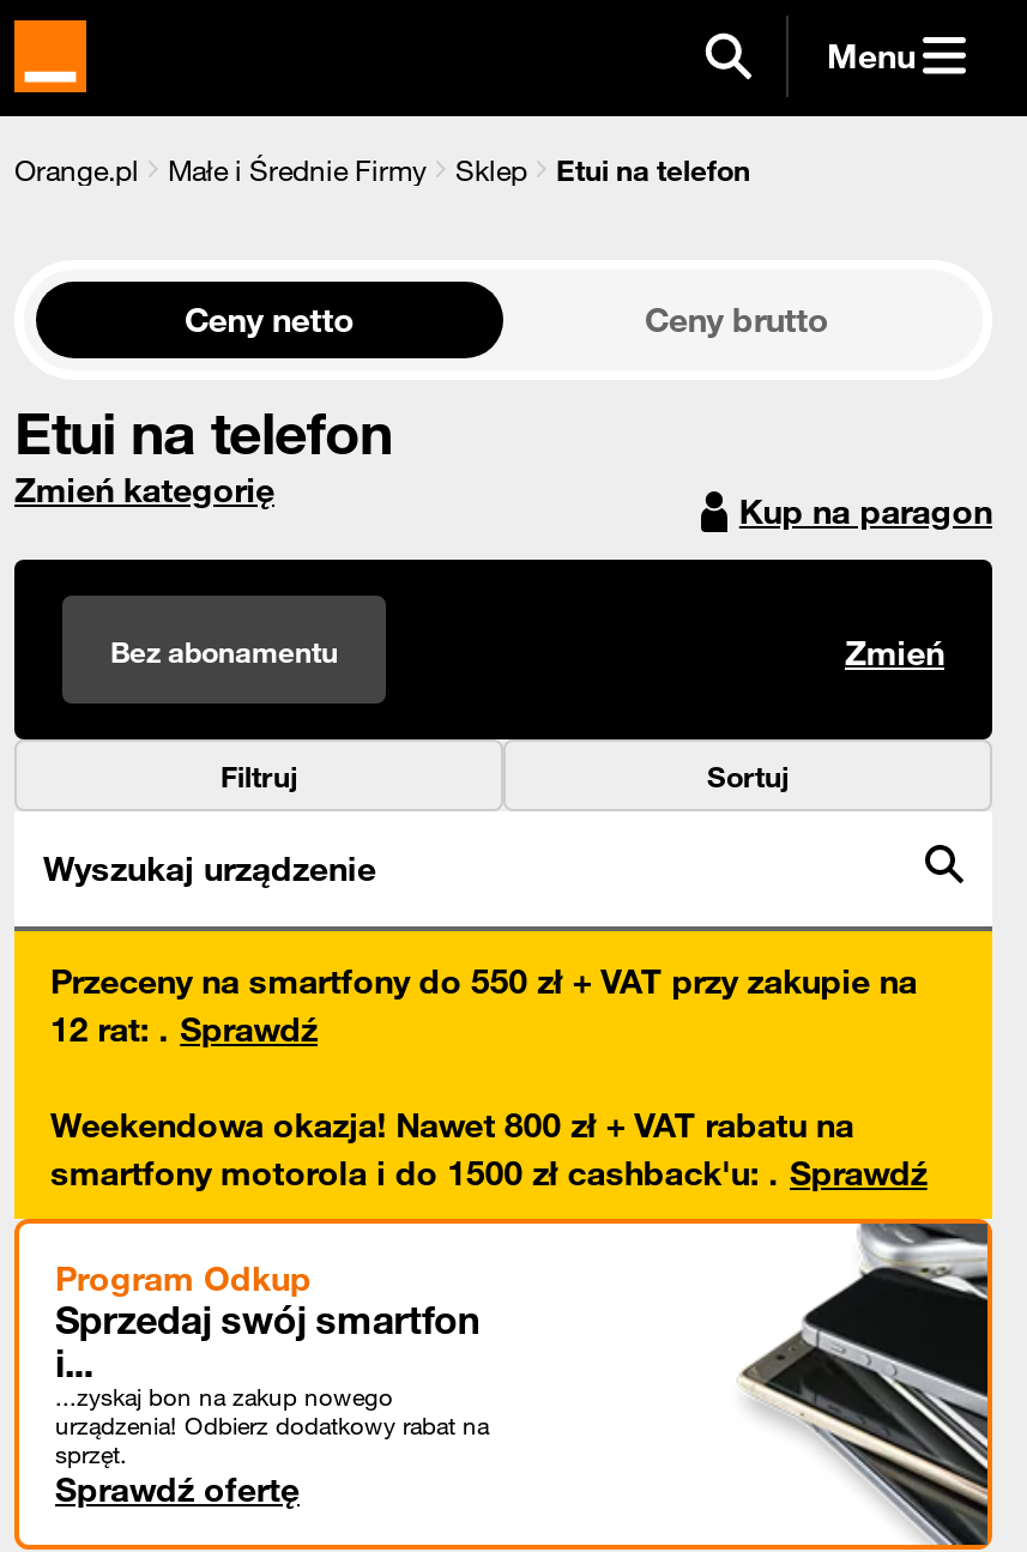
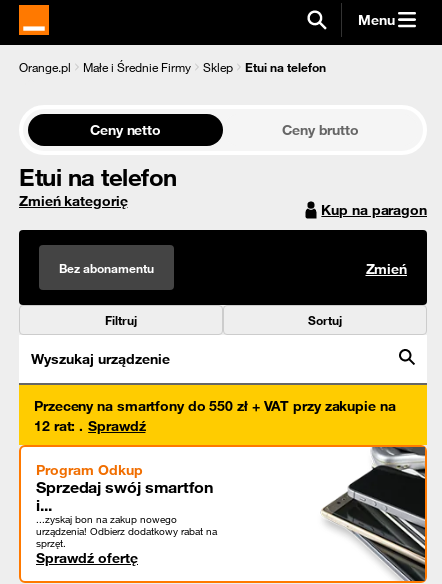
- Weekendowa okazja! Nawet 800 zł + VAT rabatu na
- smartfony motorola i do 1500 zł cashback'u:. Sprawdź
